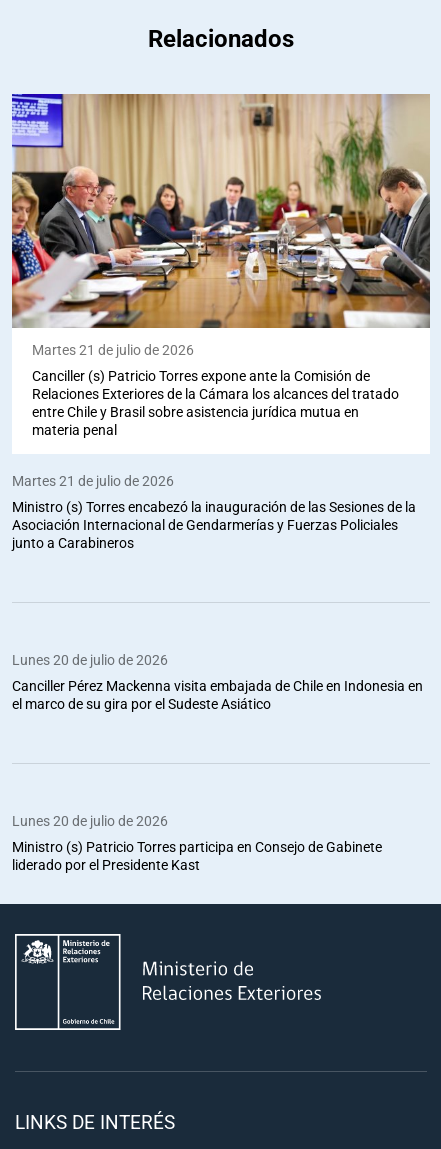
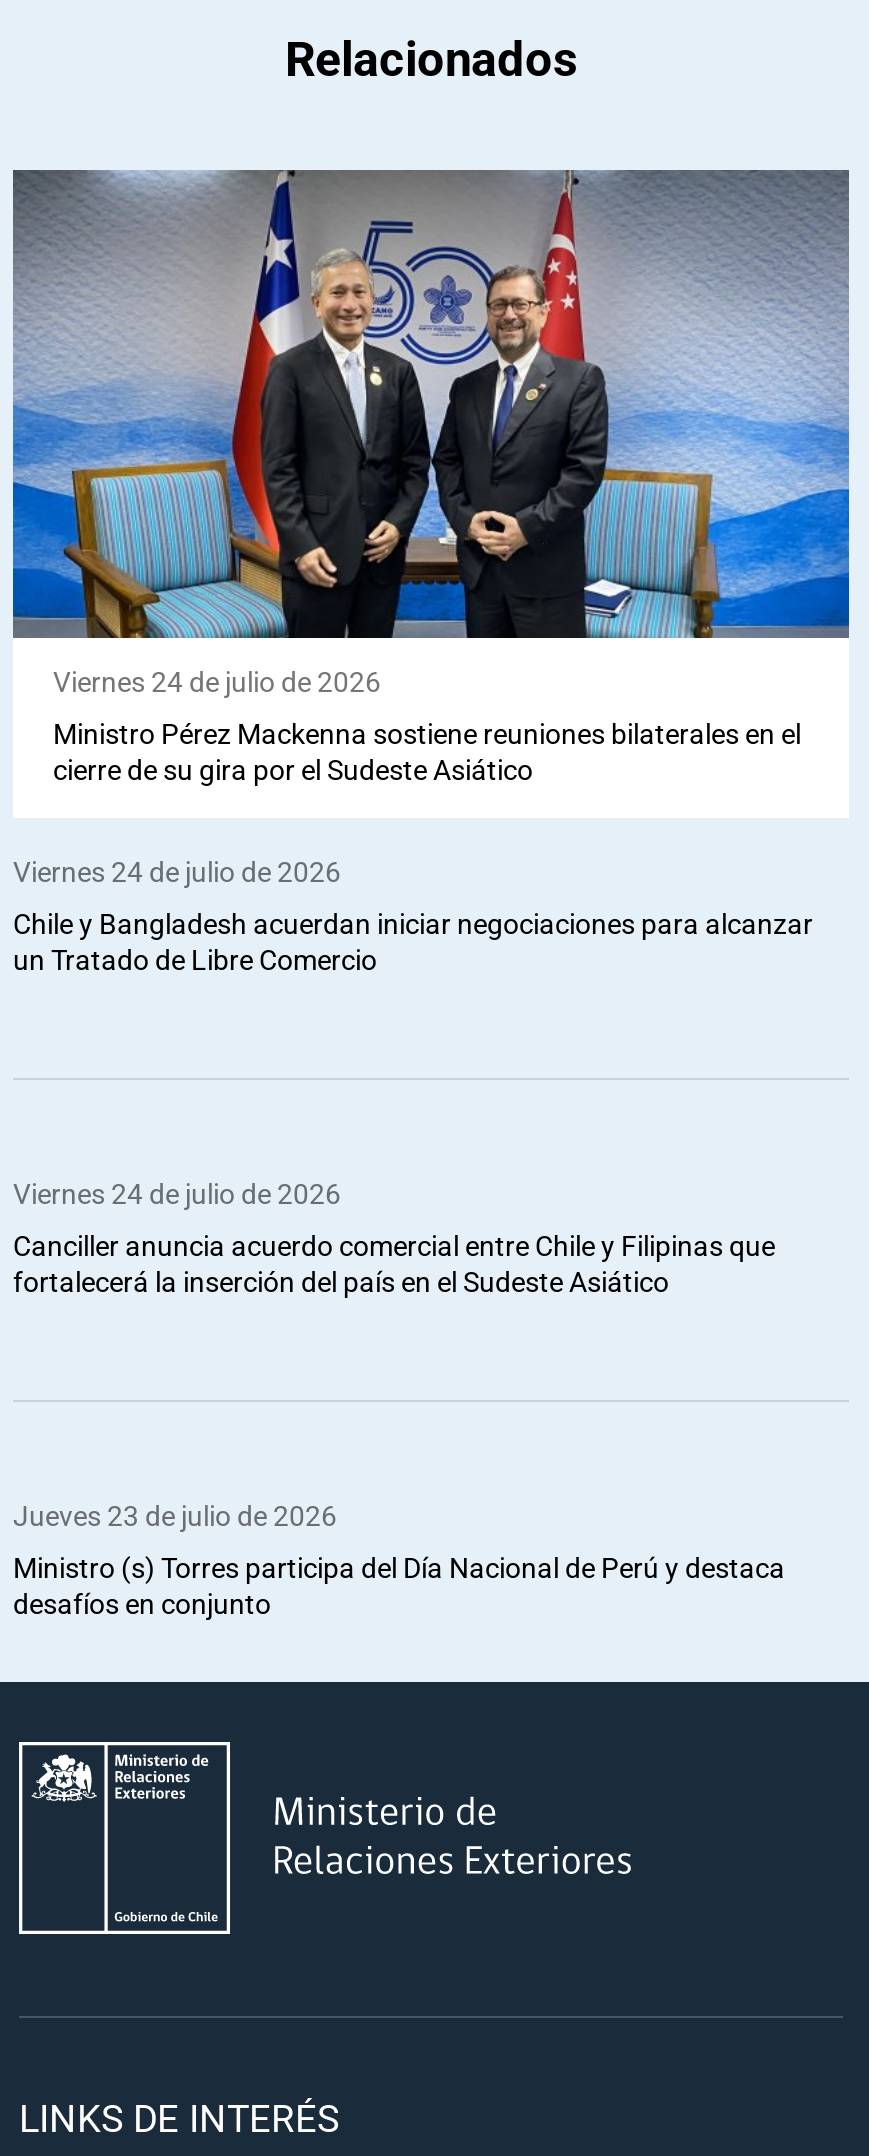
- [image]
- Martes 21 de julio de 2026
- Canciller (s) Patricio Torres expone ante la Comisión de
- Relaciones Exteriores de la Cámara los alcances del tratado
- entre Chile y Brasil sobre asistencia jurídica mutua en
- materia penal
+ [image]
+ Viernes 24 de julio de 2026
+ Ministro Pérez Mackenna sostiene reuniones bilaterales en el
+ cierre de su gira por el Sudeste Asiático

- Martes 21 de julio de 2026
- Ministro (s) Torres encabezó la inauguración de las Sesiones de la
- Asociación Internacional de Gendarmerías y Fuerzas Policiales
- junto a Carabineros
+ Viernes 24 de julio de 2026
+ Chile y Bangladesh acuerdan iniciar negociaciones para alcanzar
+ un Tratado de Libre Comercio

- Lunes 20 de julio de 2026
- Canciller Pérez Mackenna visita embajada de Chile en Indonesia en
- el marco de su gira por el Sudeste Asiático
+ Viernes 24 de julio de 2026
+ Canciller anuncia acuerdo comercial entre Chile y Filipinas que
+ fortalecerá la inserción del país en el Sudeste Asiático

- Lunes 20 de julio de 2026
- Ministro (s) Patricio Torres participa en Consejo de Gabinete
- liderado por el Presidente Kast
+ Jueves 23 de julio de 2026
+ Ministro (s) Torres participa del Día Nacional de Perú y destaca
+ desafíos en conjunto
